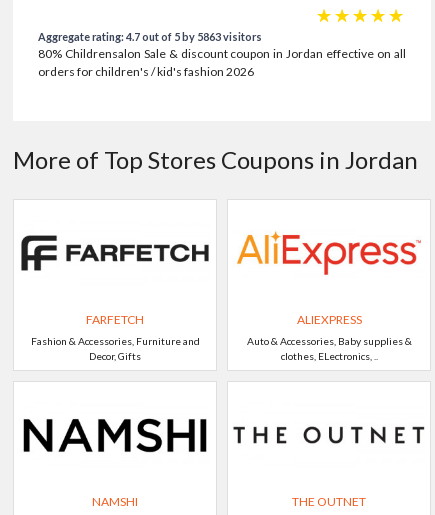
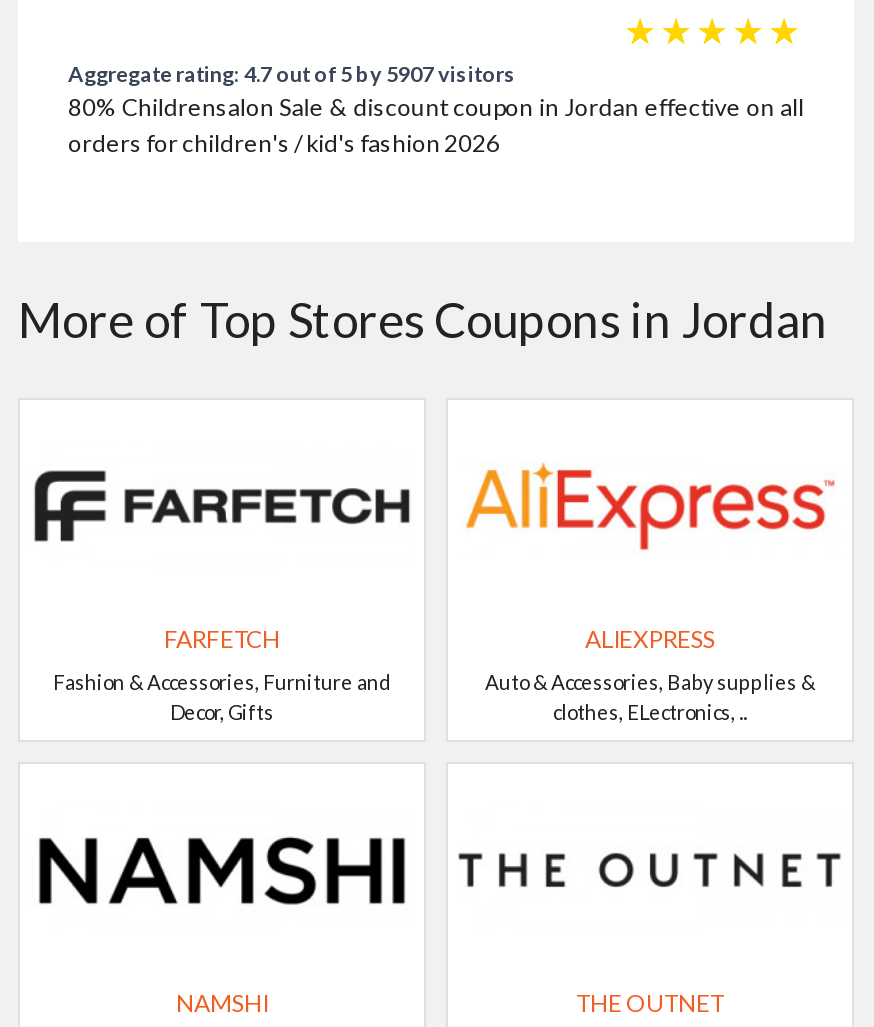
- Aggregate rating: 4.7 out of 5 by 5863 visitors
+ Aggregate rating: 4.7 out of 5 by 5907 visitors
